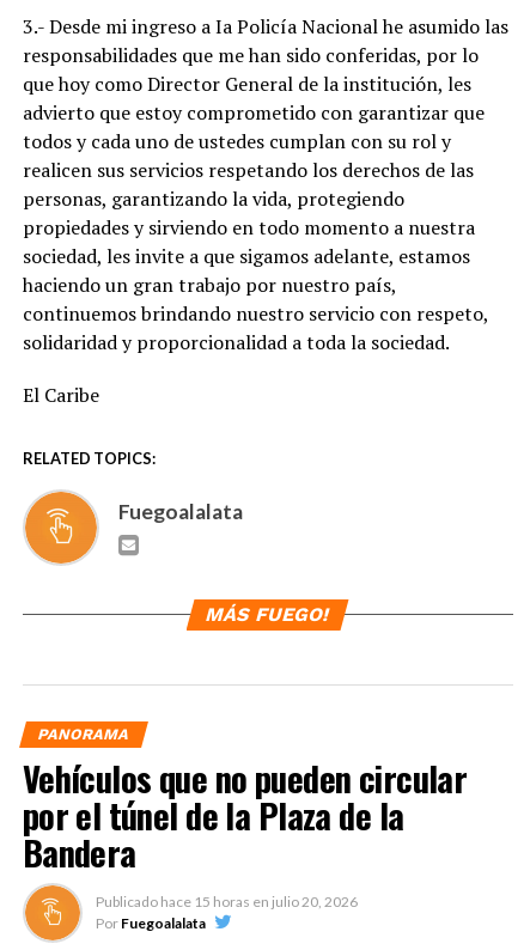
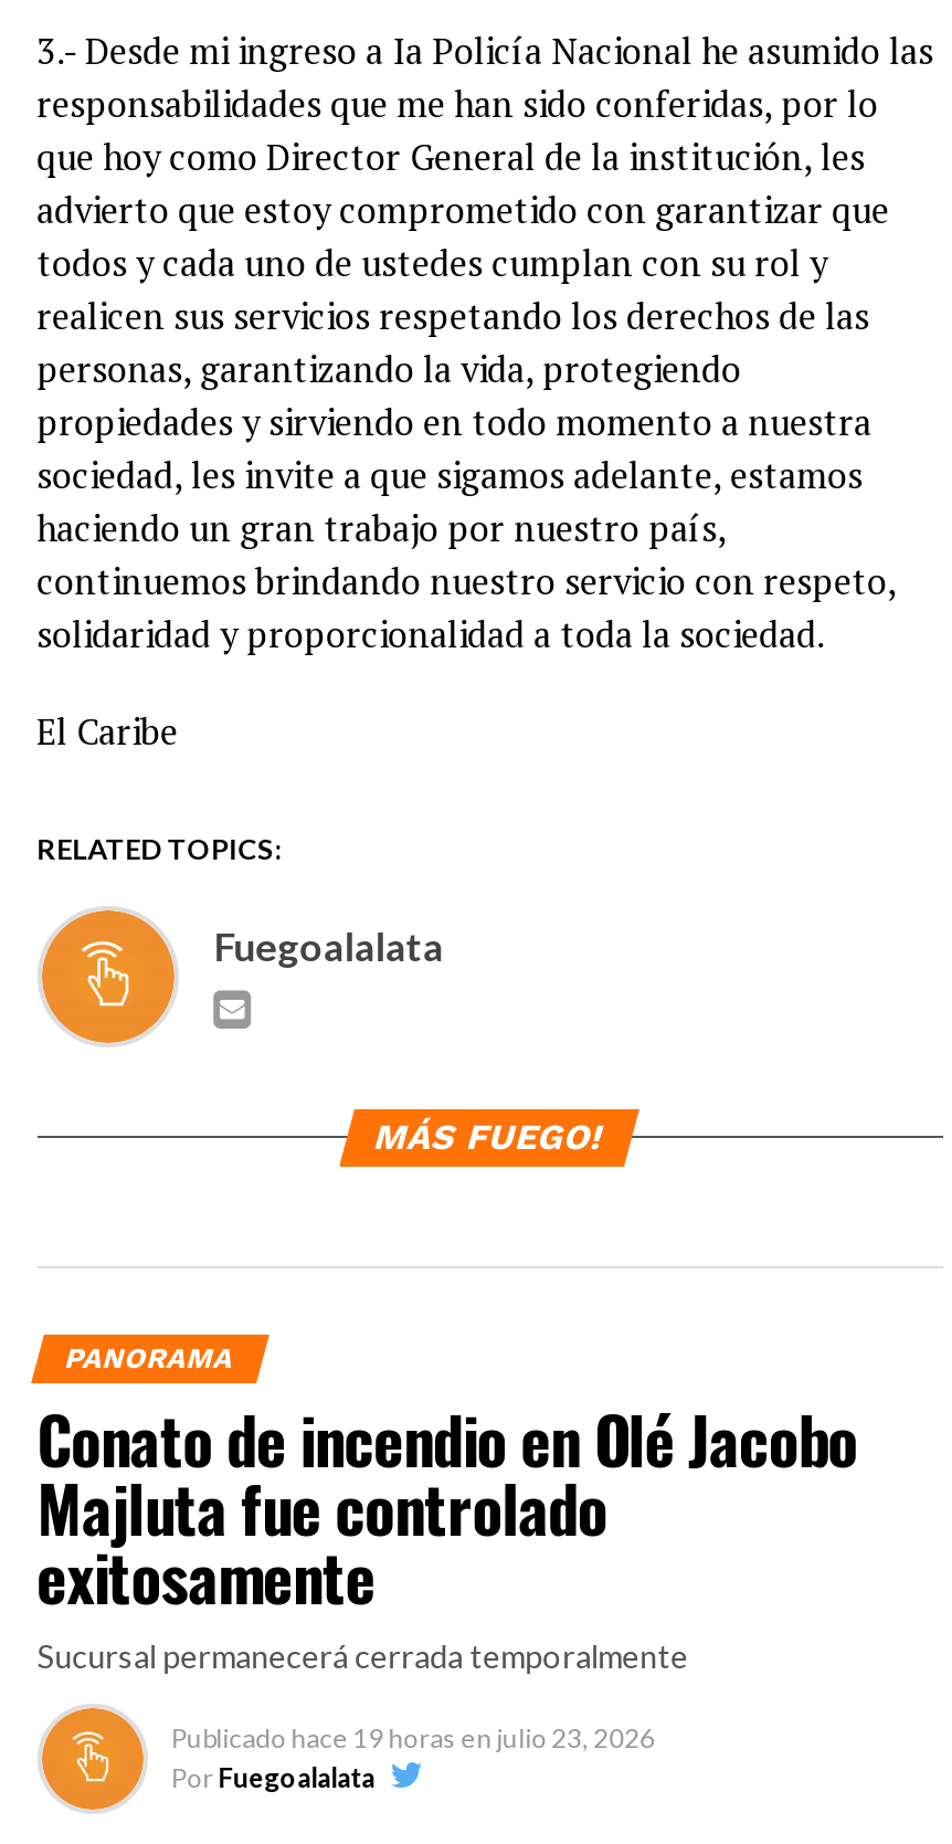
- Vehículos que no pueden circular
- por el túnel de la Plaza de la
- Bandera
- Publicado hace 15 horas en julio 20, 2026
+ Conato de incendio en Olé Jacobo
+ Majluta fue controlado
+ exitosamente
+ Sucursal permanecerá cerrada temporalmente
+ Publicado hace 19 horas en julio 23, 2026
